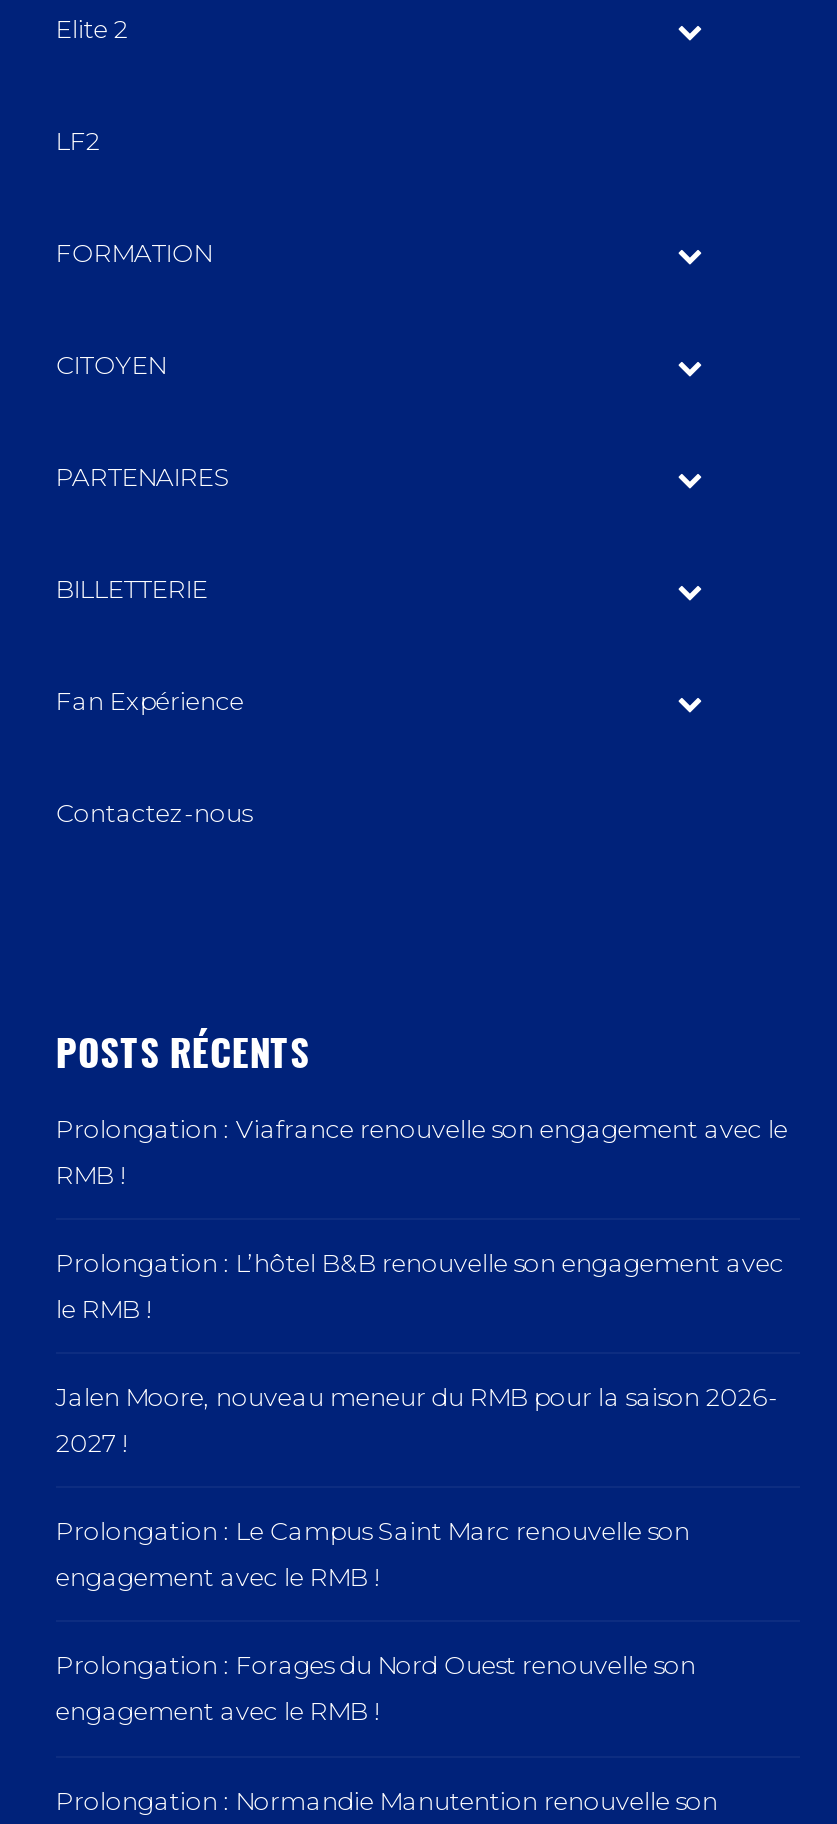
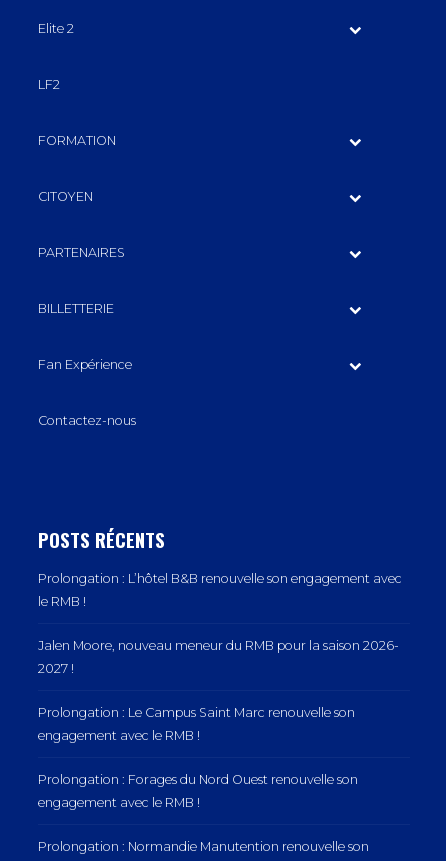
- Prolongation : Viafrance renouvelle son engagement avec le
- RMB !
